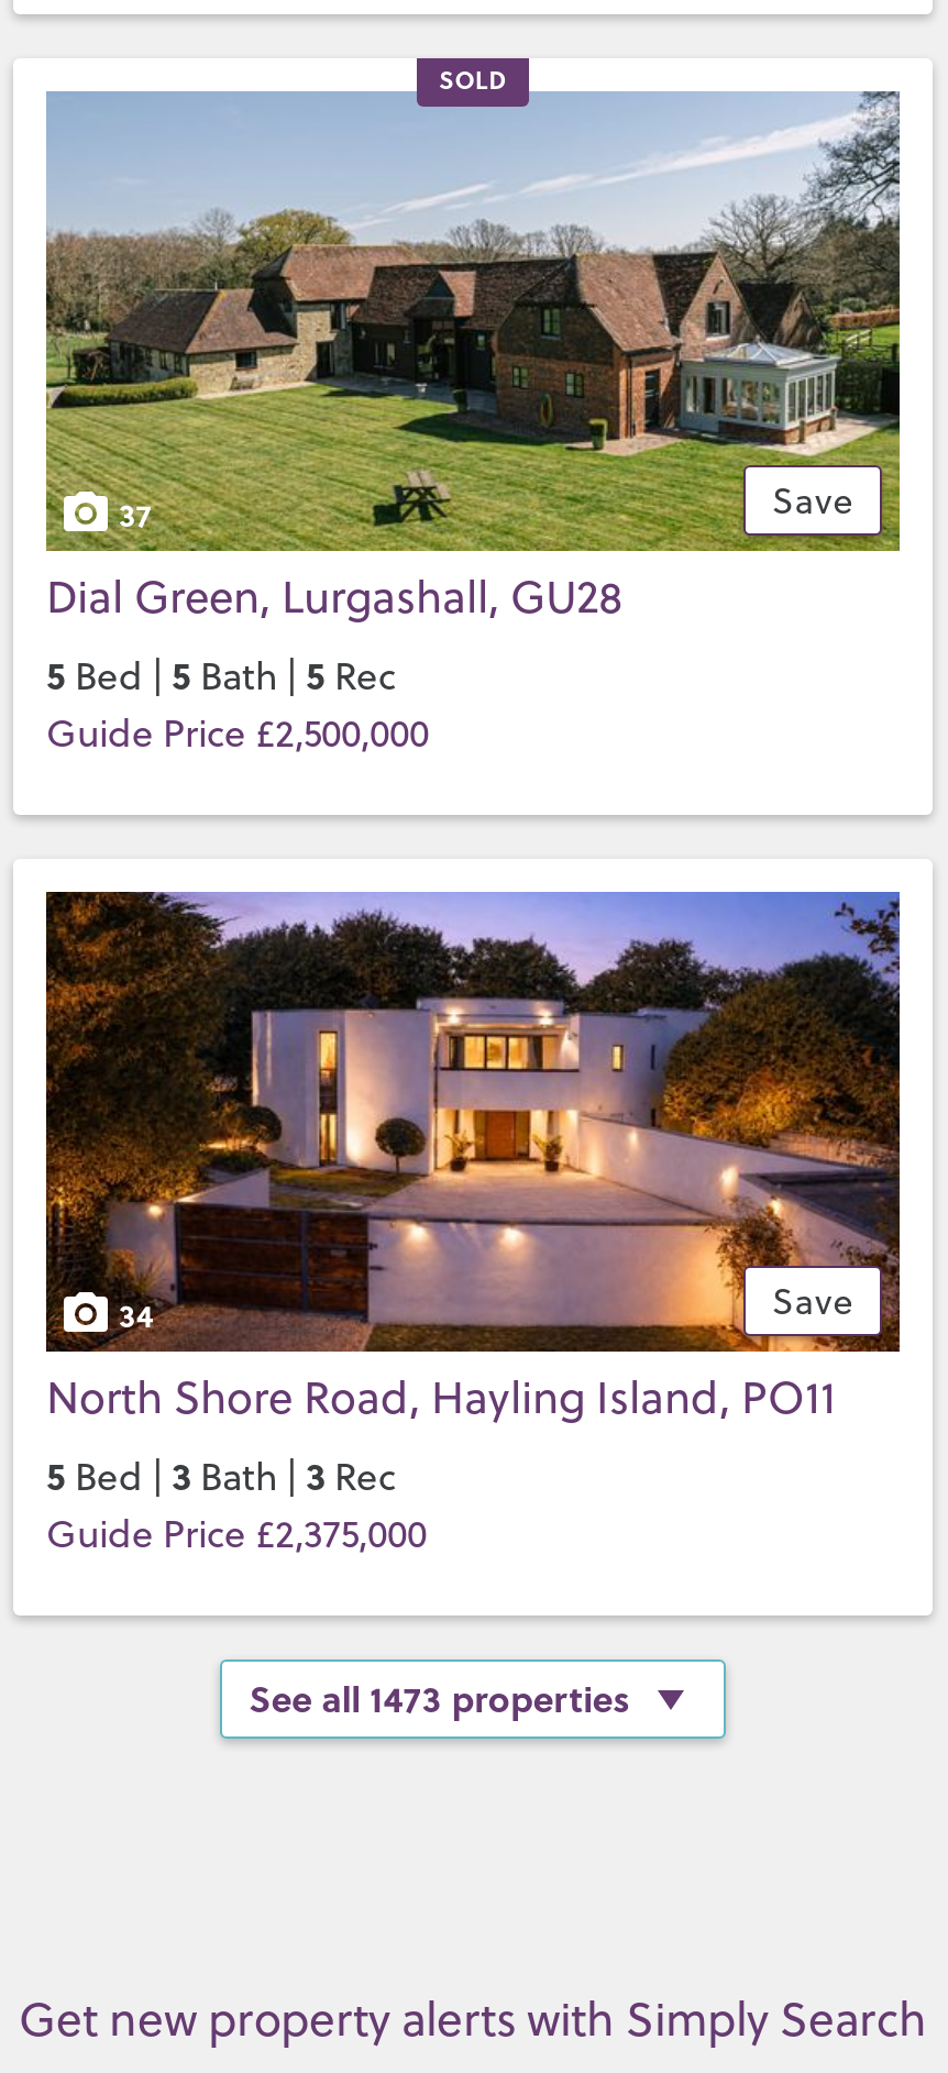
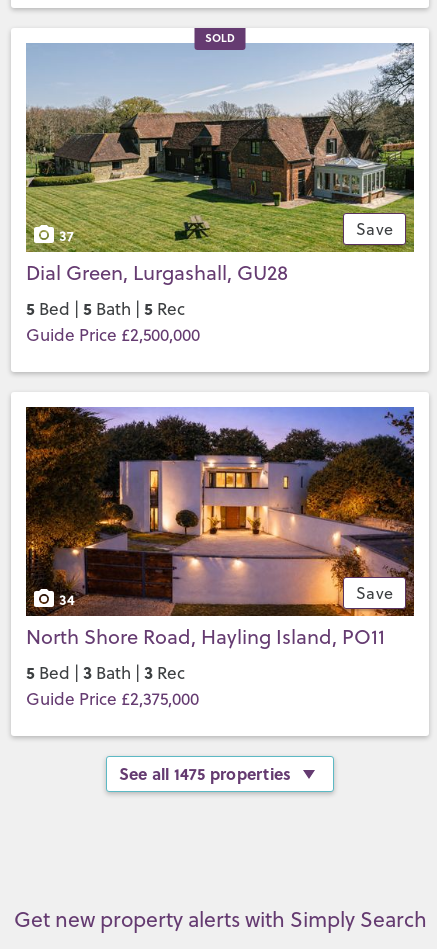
- See all 1473 properties
+ See all 1475 properties
